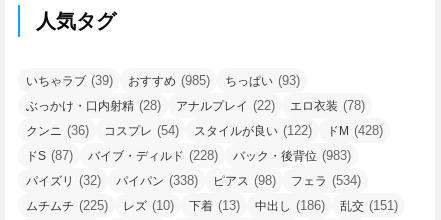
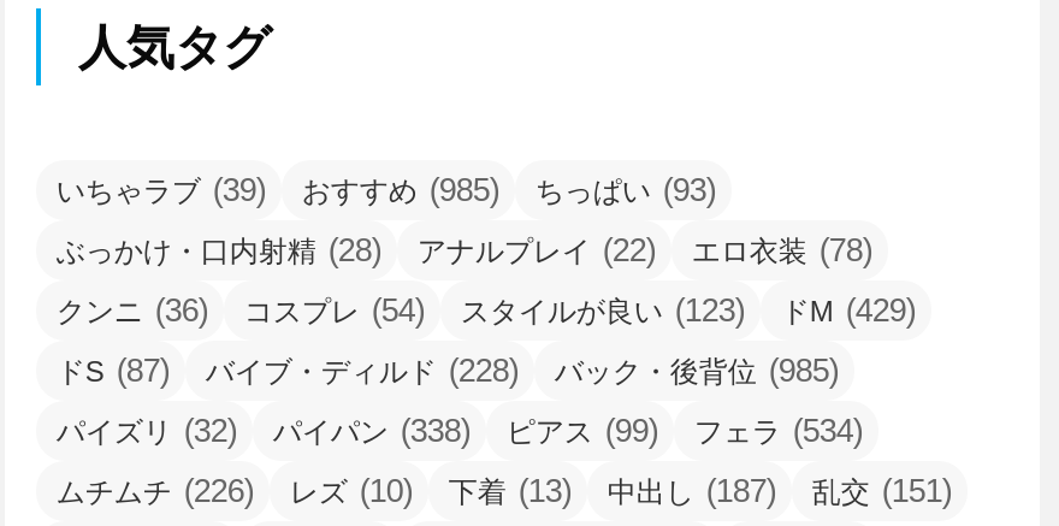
- スタイルが良い(122)
+ スタイルが良い(123)

- ドM (428)
+ ドM (429)

- バック・後背位(983)
+ バック・後背位(985)

- パイズリ(32) パイパン(338) ピアス(98) フェラ(534)
+ パイズリ(32) パイパン(338) ピアス(99) フェラ(534)

- ムチムチ(225)
+ ムチムチ(226)

- 中出し(186)
+ 中出し(187)
